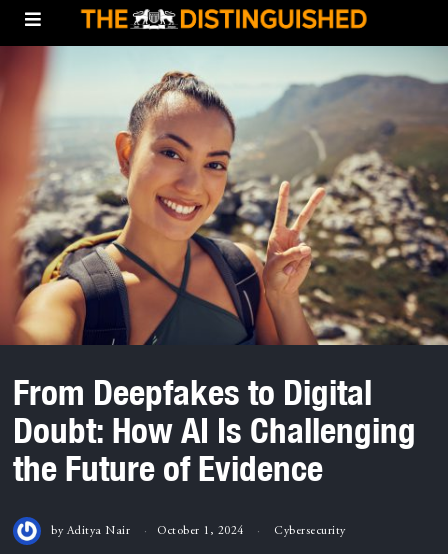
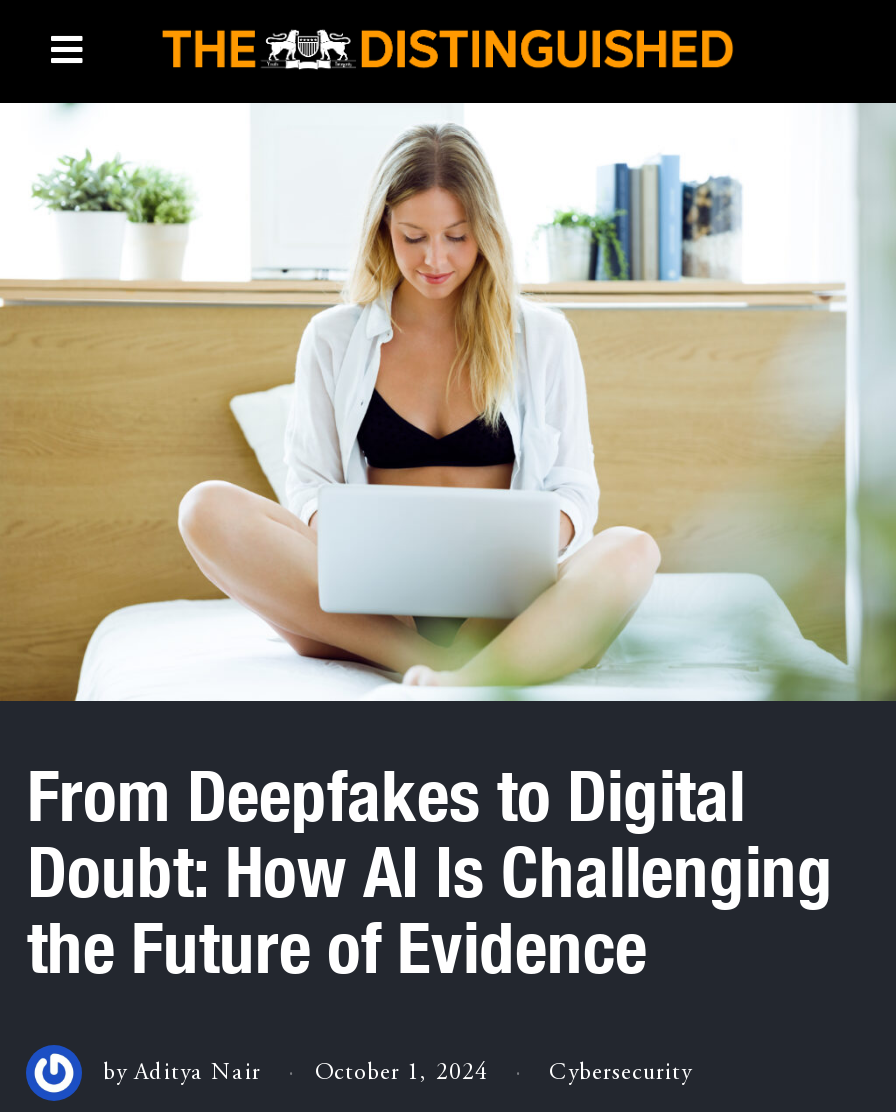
- [image]
+ [image]
